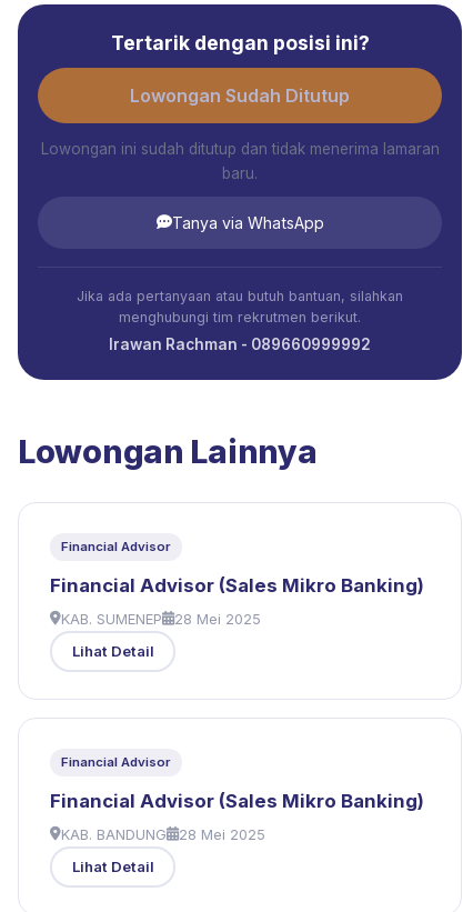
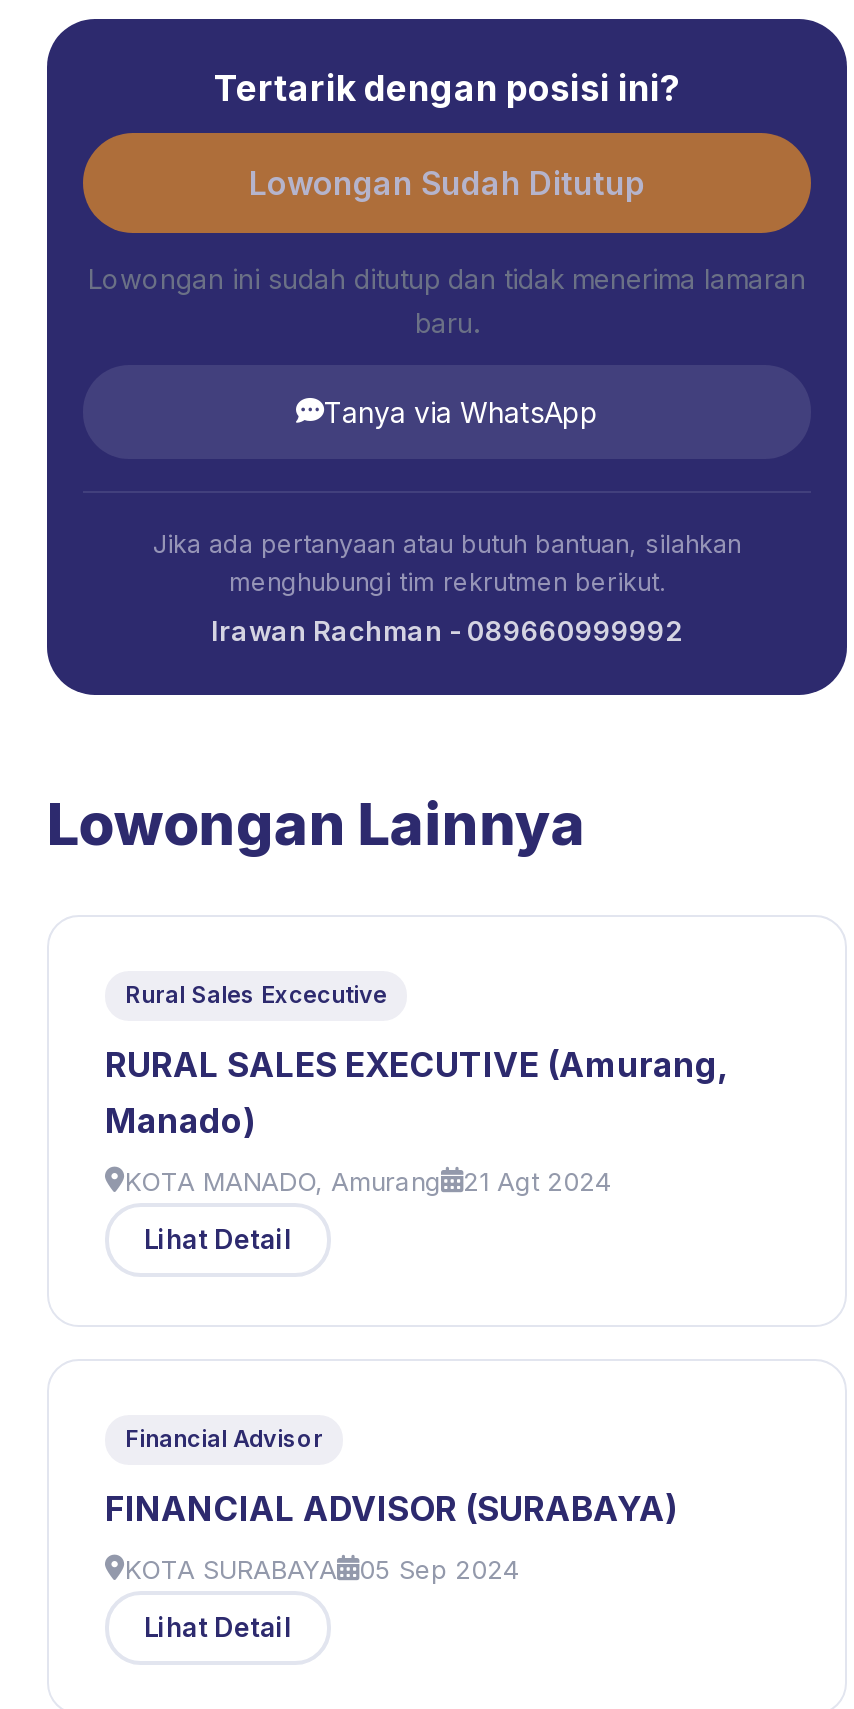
- Financial Advisor
+ Rural Sales Excecutive

- Financial Advisor (Sales Mikro Banking)
+ RURAL SALES EXECUTIVE (Amurang,
+ Manado)

- KAB. SUMENEP
- 28 Mei 2025
+ KOTA MANADO, Amurang
+ 21 Agt 2024

- Financial Advisor (Sales Mikro Banking)
+ FINANCIAL ADVISOR (SURABAYA)

- KAB. BANDUNG
- 28 Mei 2025
+ KOTA SURABAYA
+ 05 Sep 2024
